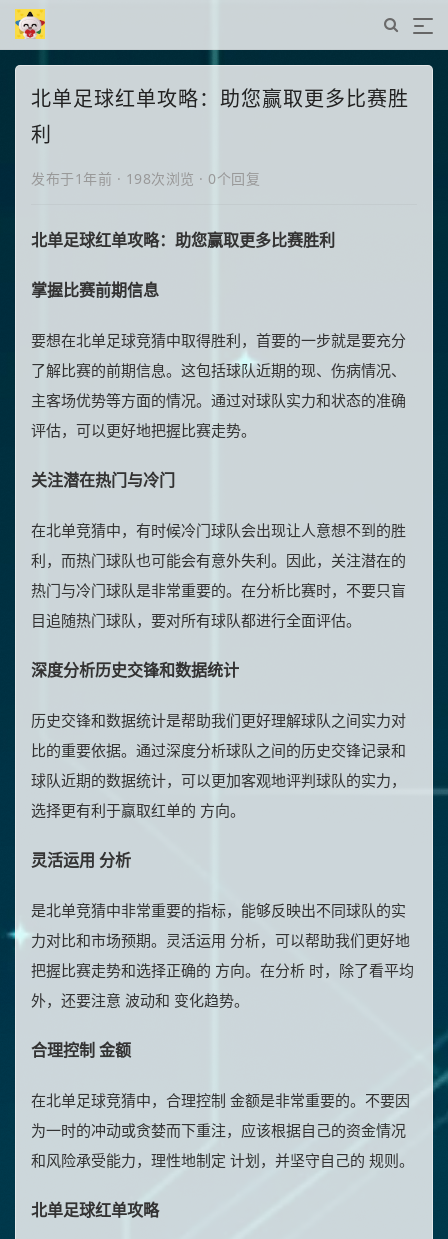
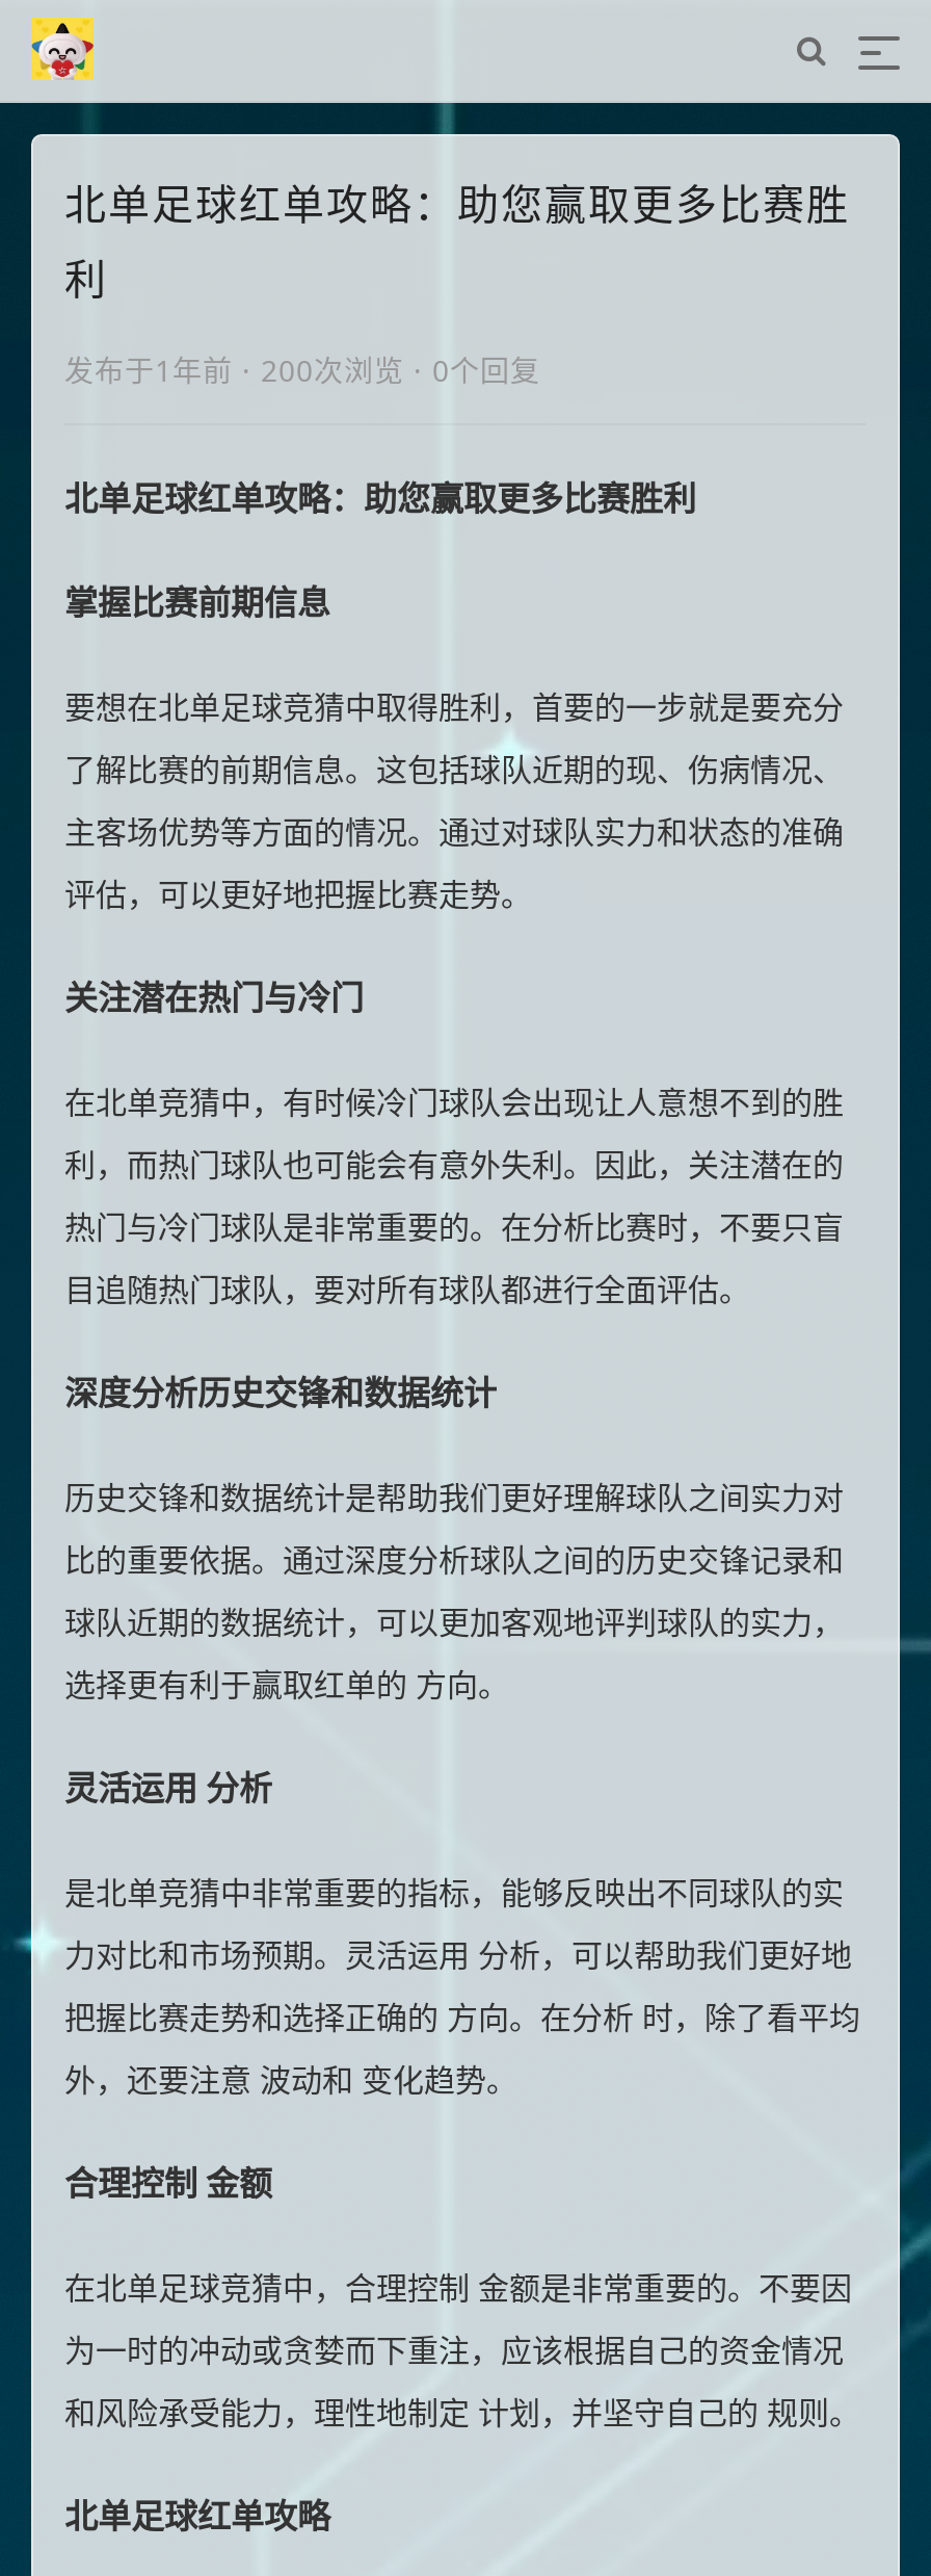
- 发布于1年前 · 198次浏览 · 0个回复
+ 发布于1年前 · 200次浏览 · 0个回复
